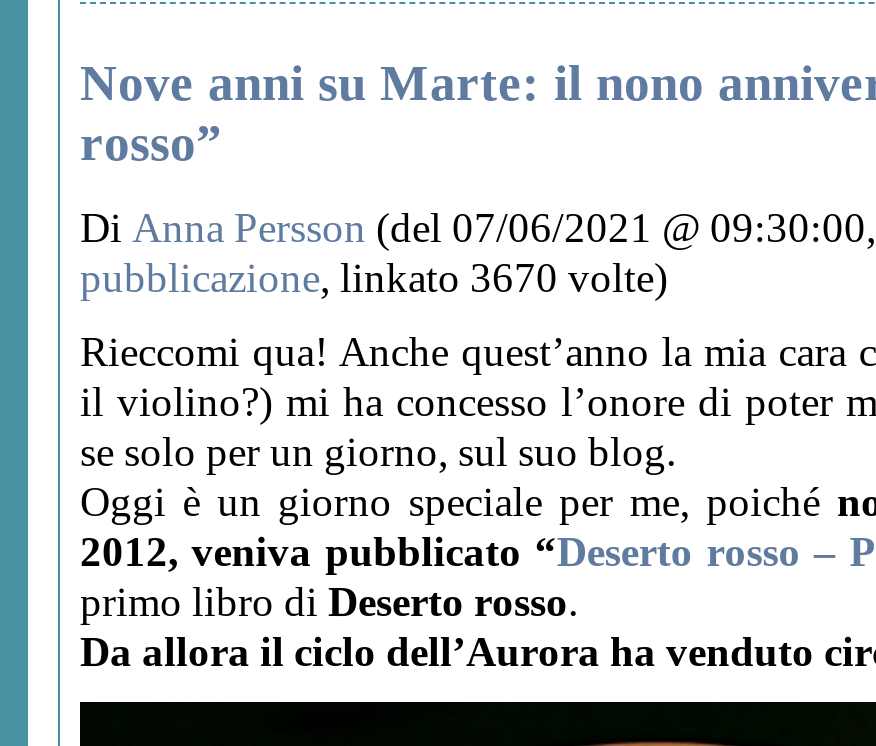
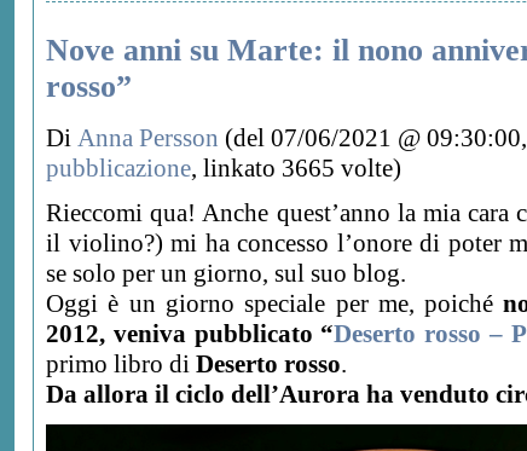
- pubblicazione, linkato 3670 volte)
+ pubblicazione, linkato 3665 volte)
